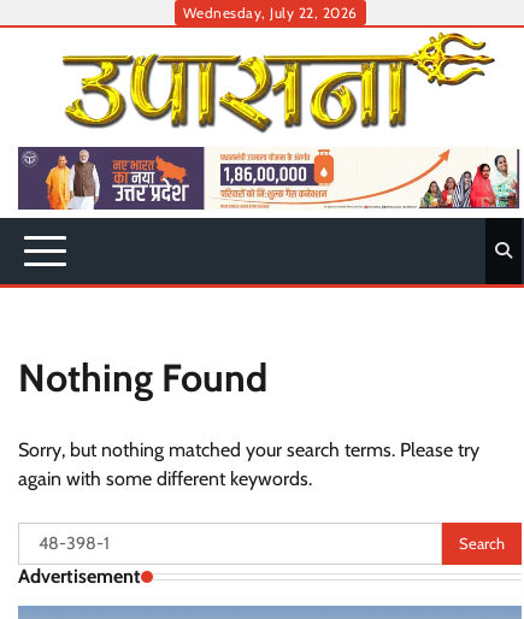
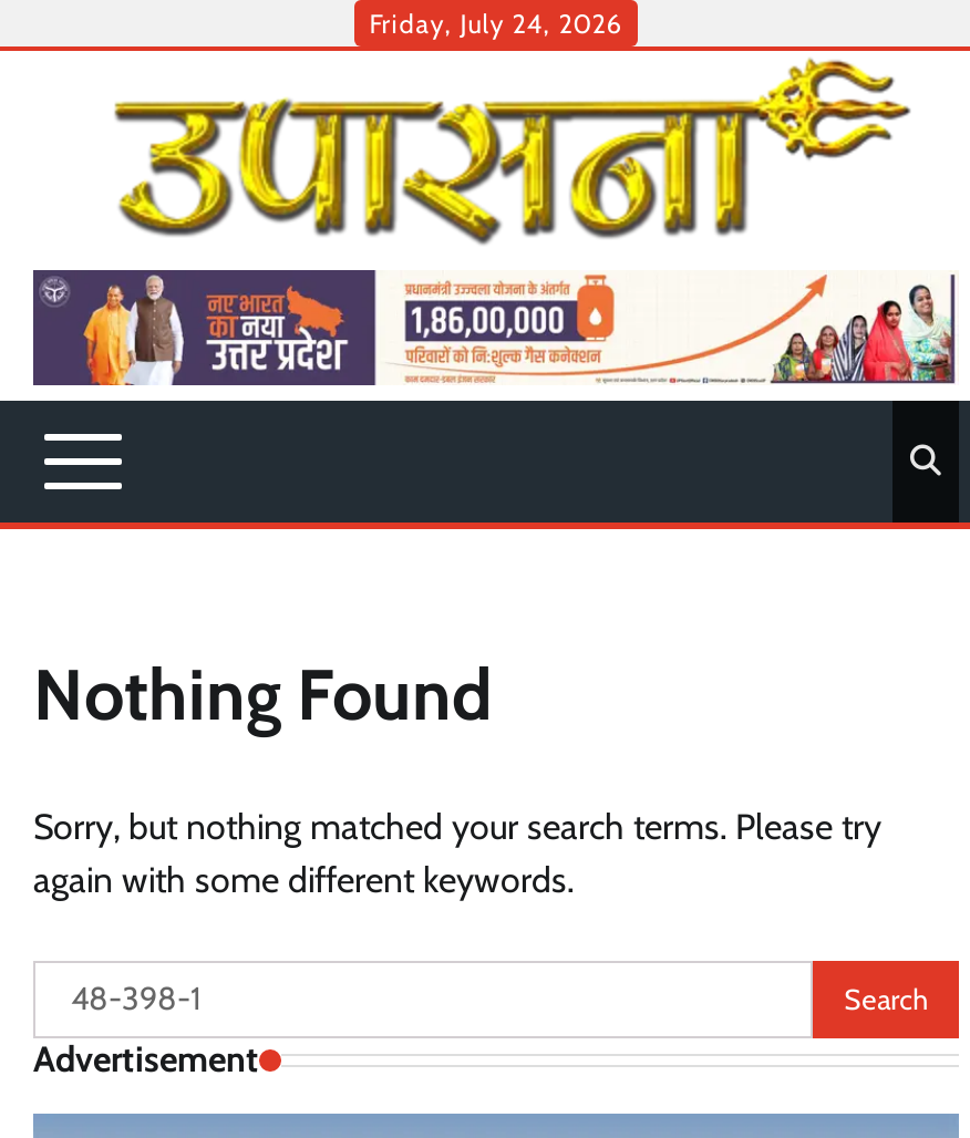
- Wednesday, July 22, 2026
+ Friday, July 24, 2026
